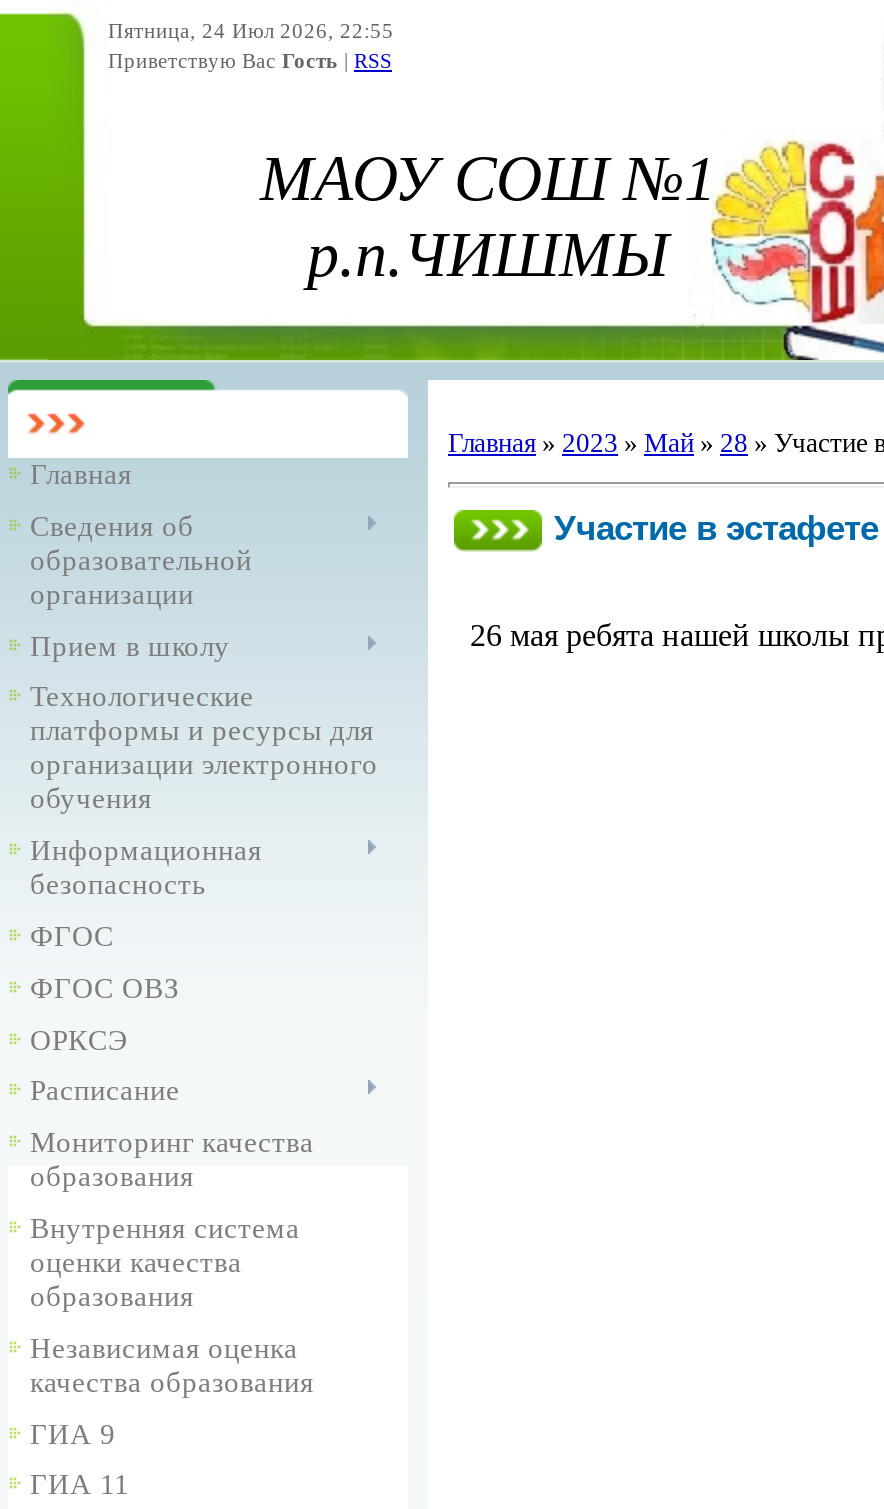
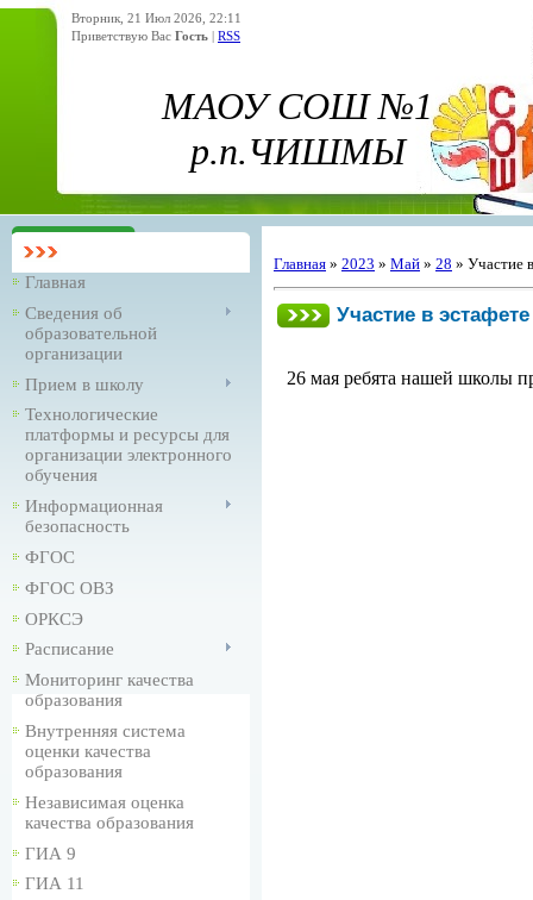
- Пятница, 24 Июл 2026, 22:55
+ Вторник, 21 Июл 2026, 22:11
